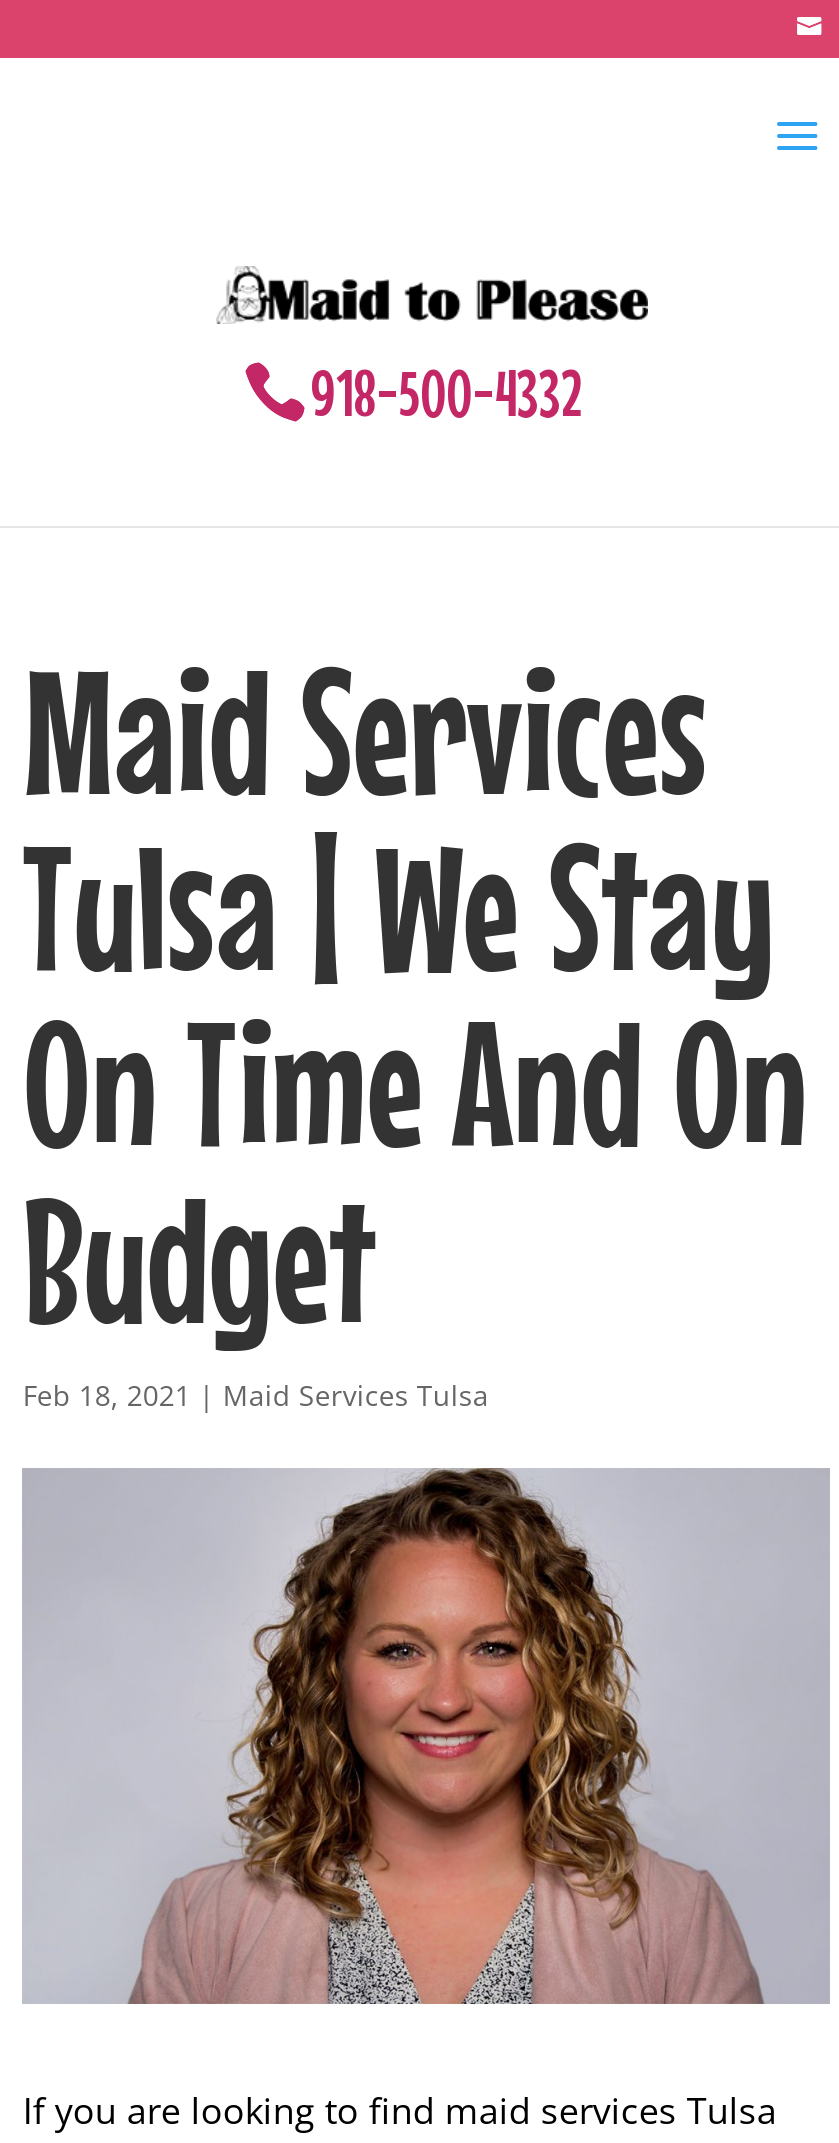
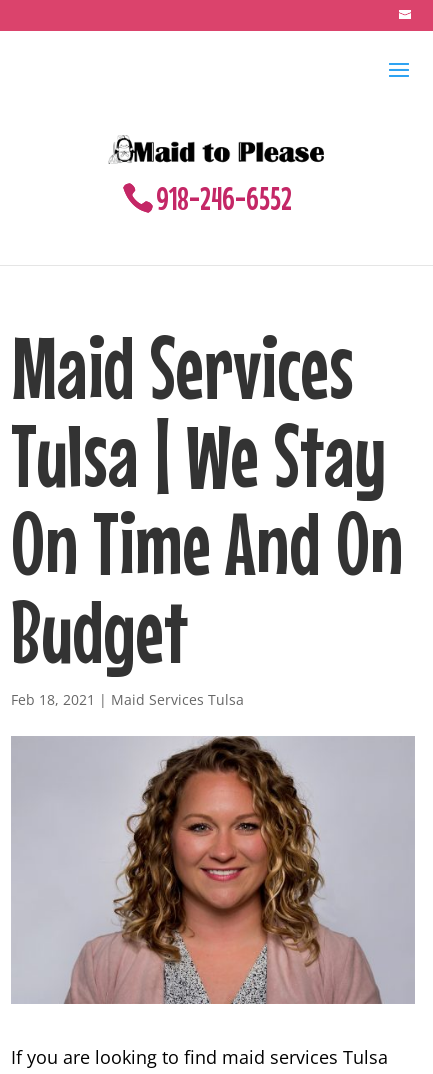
- 918-500-4332
+ 918-246-6552
